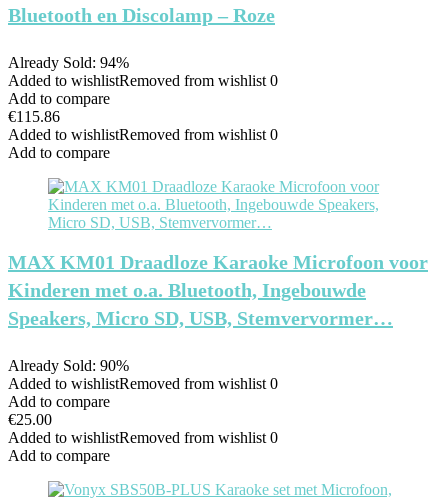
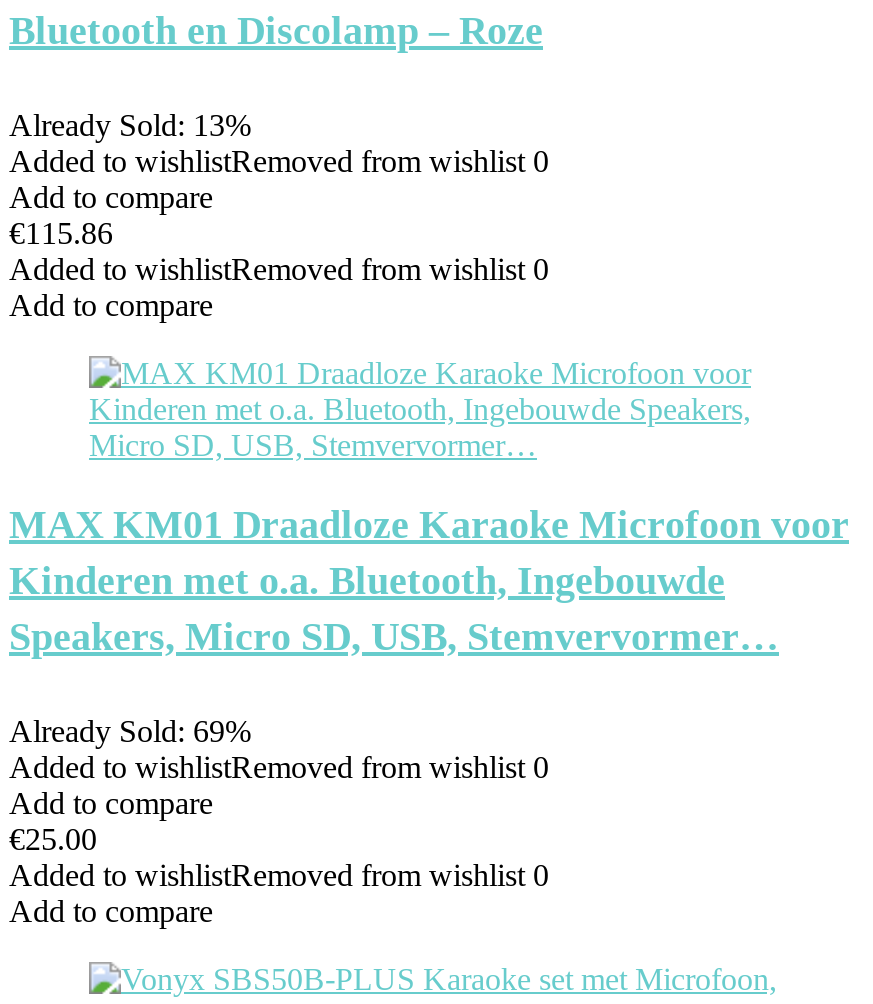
- Already Sold: 94%
+ Already Sold: 13%

- Already Sold: 90%
+ Already Sold: 69%
